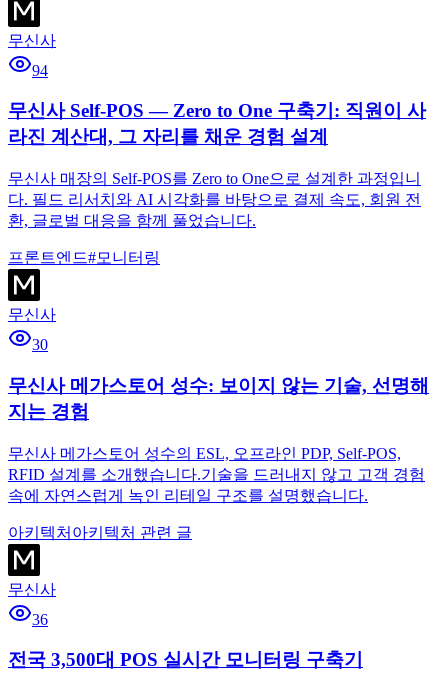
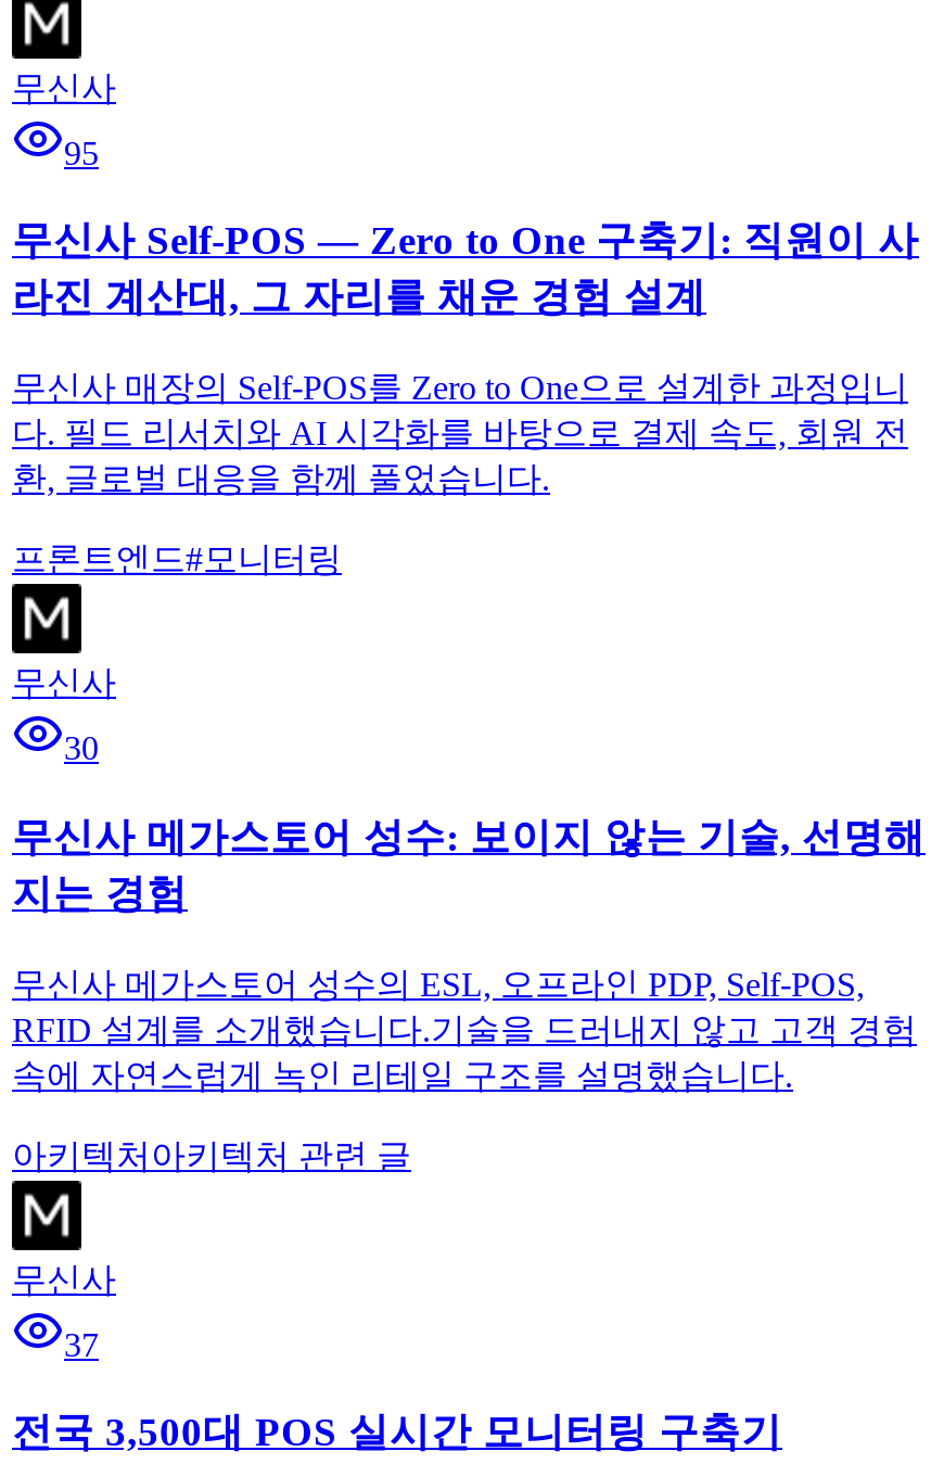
- 94
+ 95

- 36
+ 37
